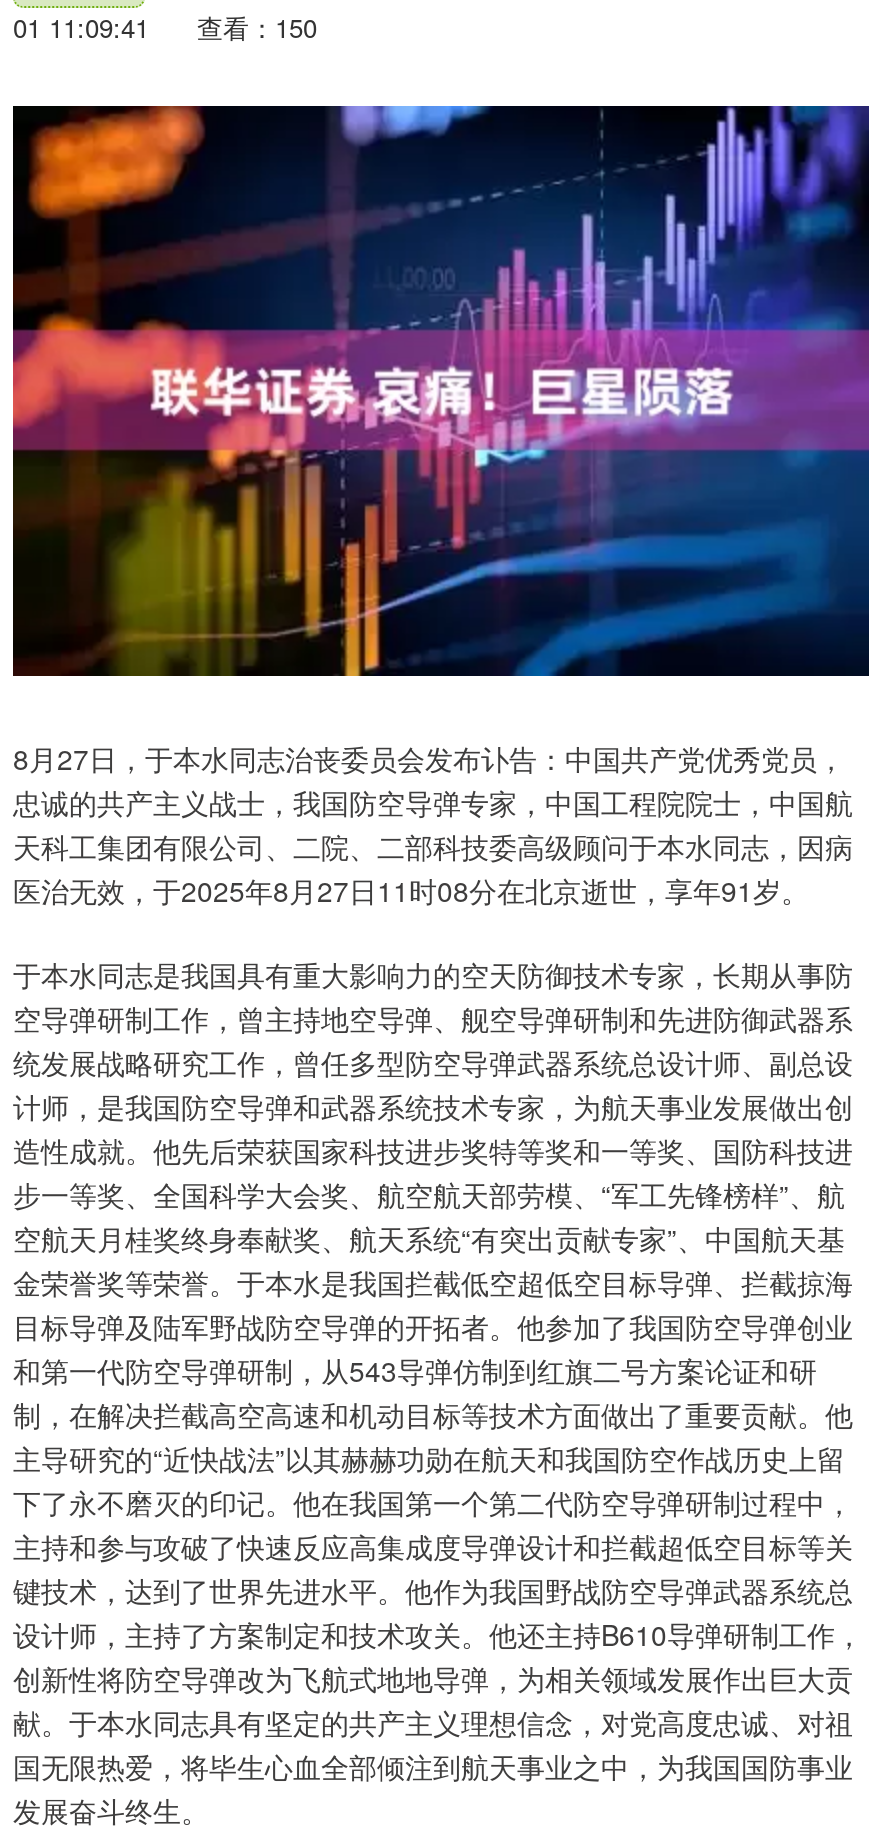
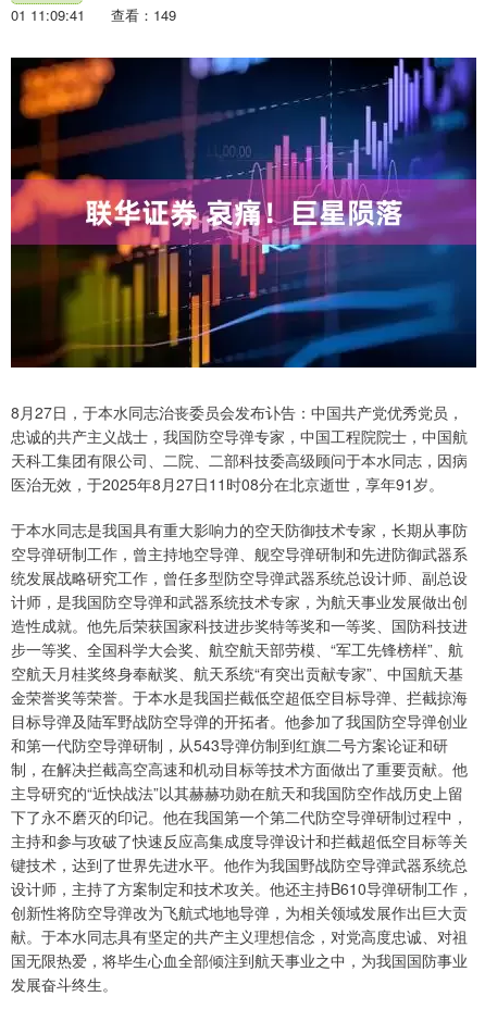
- 01 11:09:41 查看：150
+ 01 11:09:41 查看：149
